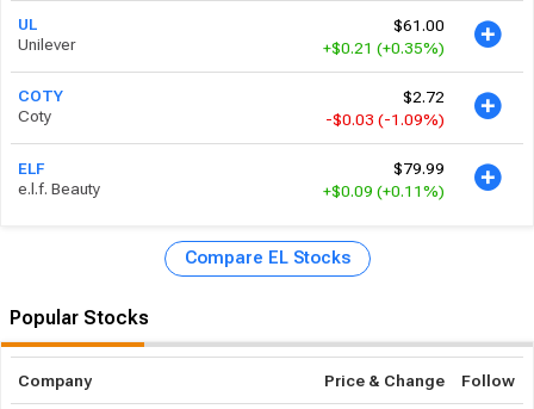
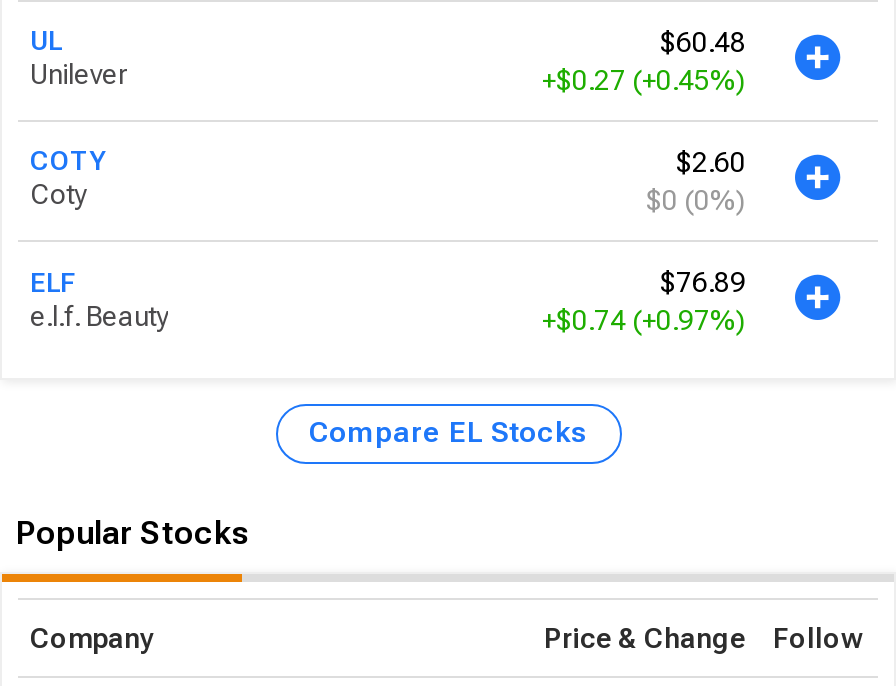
- $61.00
+ $60.48

- +$0.21 (+0.35%)
+ +$0.27 (+0.45%)

- $2.72
+ $2.60

- -$0.03 (-1.09%)
+ $0 (0%)

- $79.99
+ $76.89

- +$0.09 (+0.11%)
+ +$0.74 (+0.97%)
